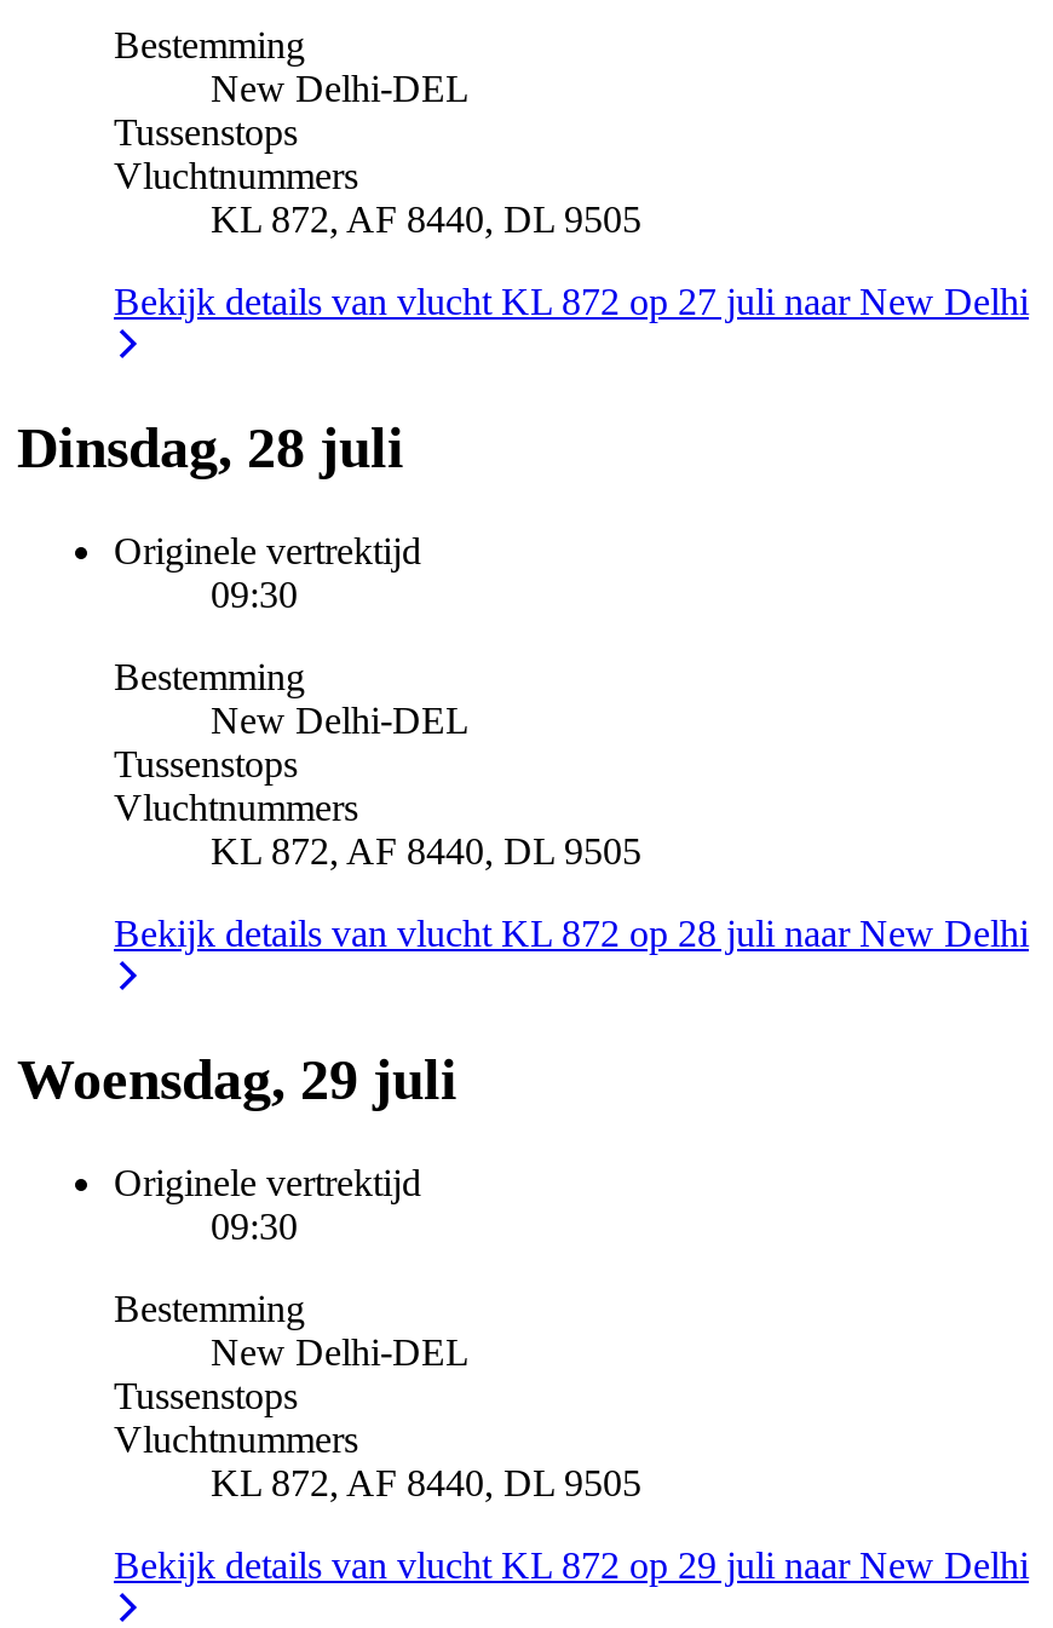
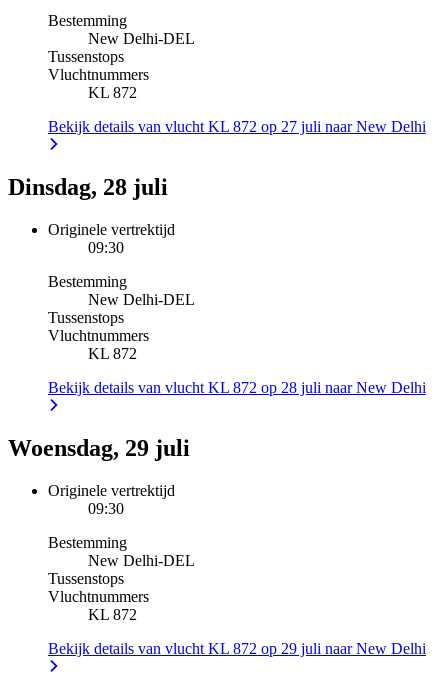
- KL 872, AF 8440, DL 9505
+ KL 872

- KL 872, AF 8440, DL 9505
+ KL 872

- KL 872, AF 8440, DL 9505
+ KL 872
